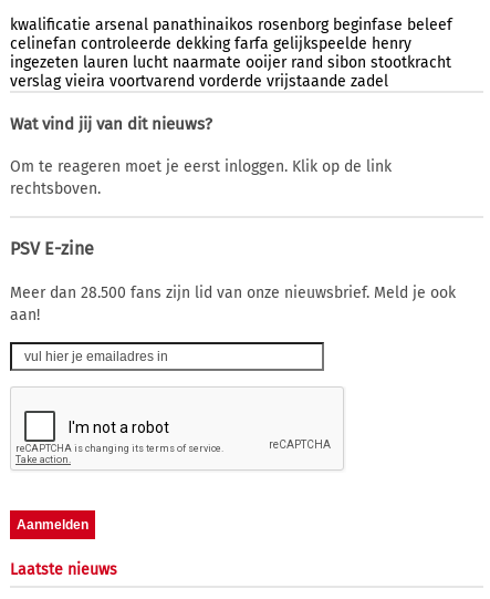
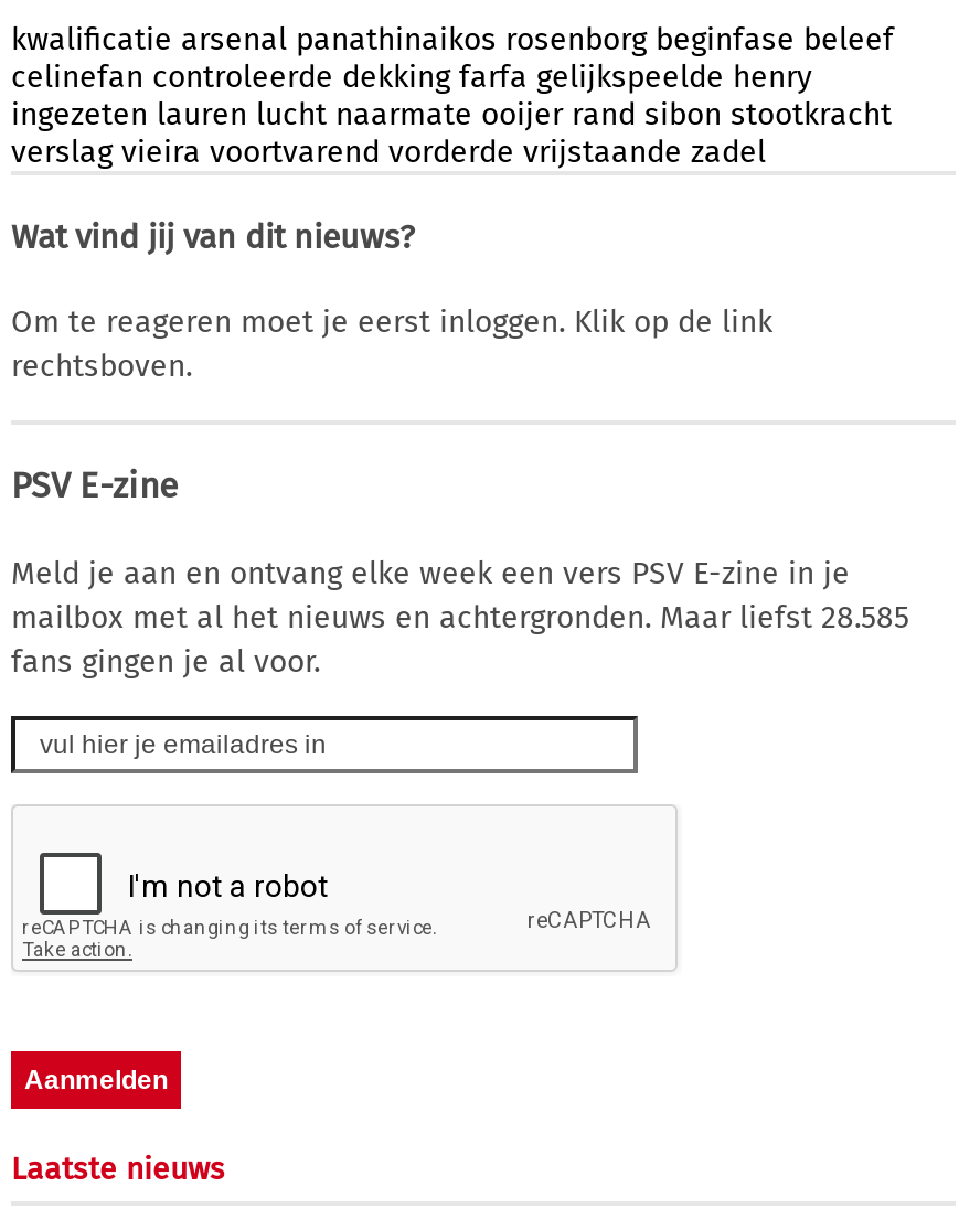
- Meer dan 28.500 fans zijn lid van onze nieuwsbrief. Meld je ook
- aan!
+ Meld je aan en ontvang elke week een vers PSV E-zine in je
+ mailbox met al het nieuws en achtergronden. Maar liefst 28.585
+ fans gingen je al voor.
